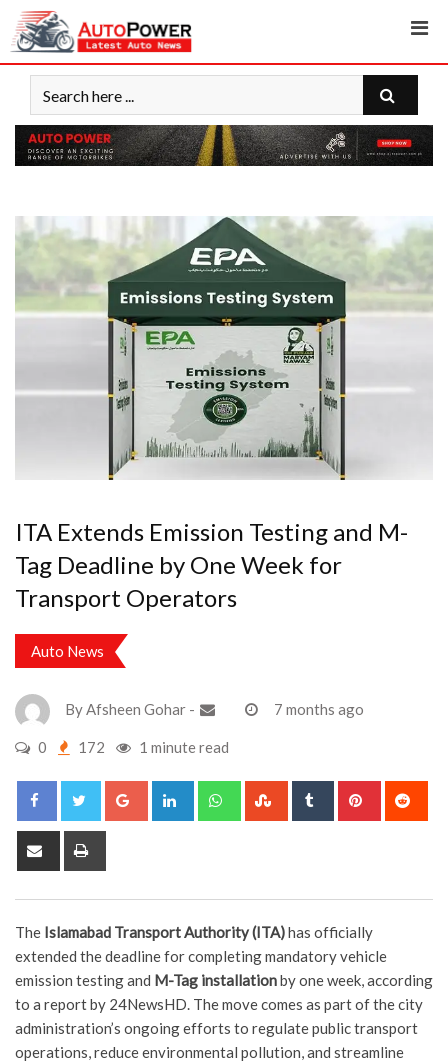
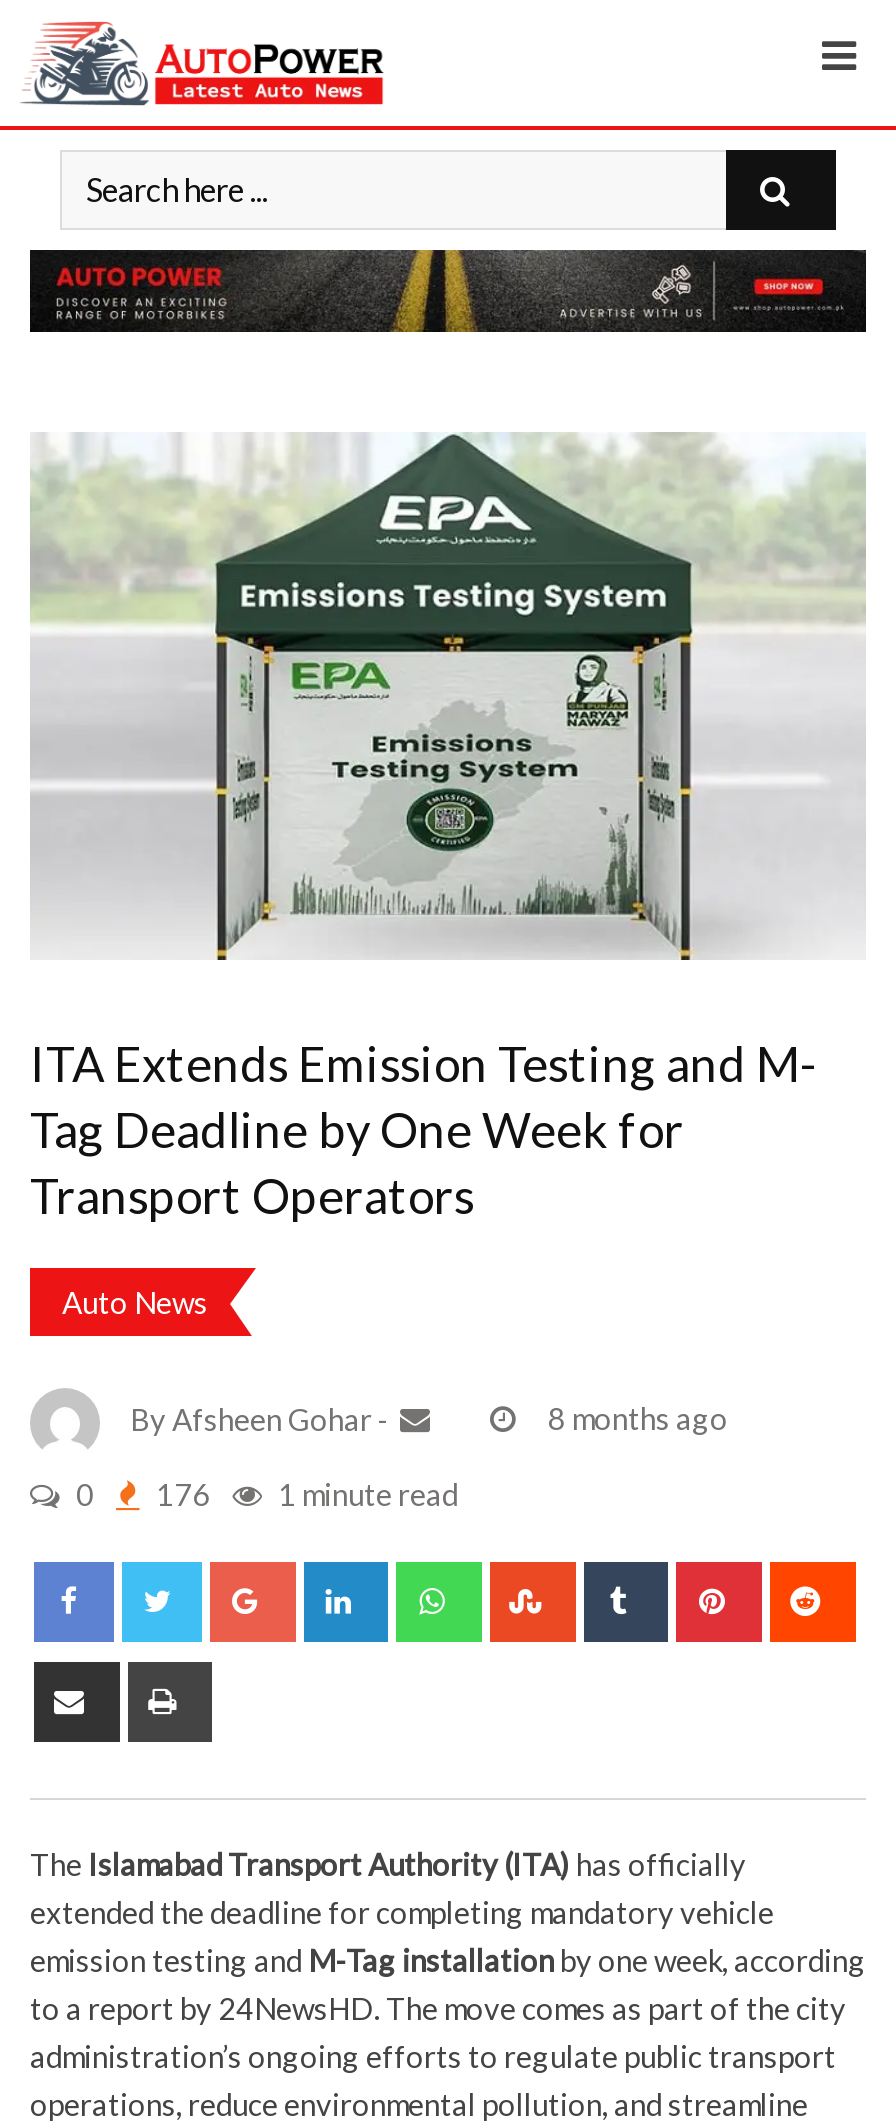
- 7 months ago
+ 8 months ago

- 0 172 1 minute read
+ 0 176 1 minute read
